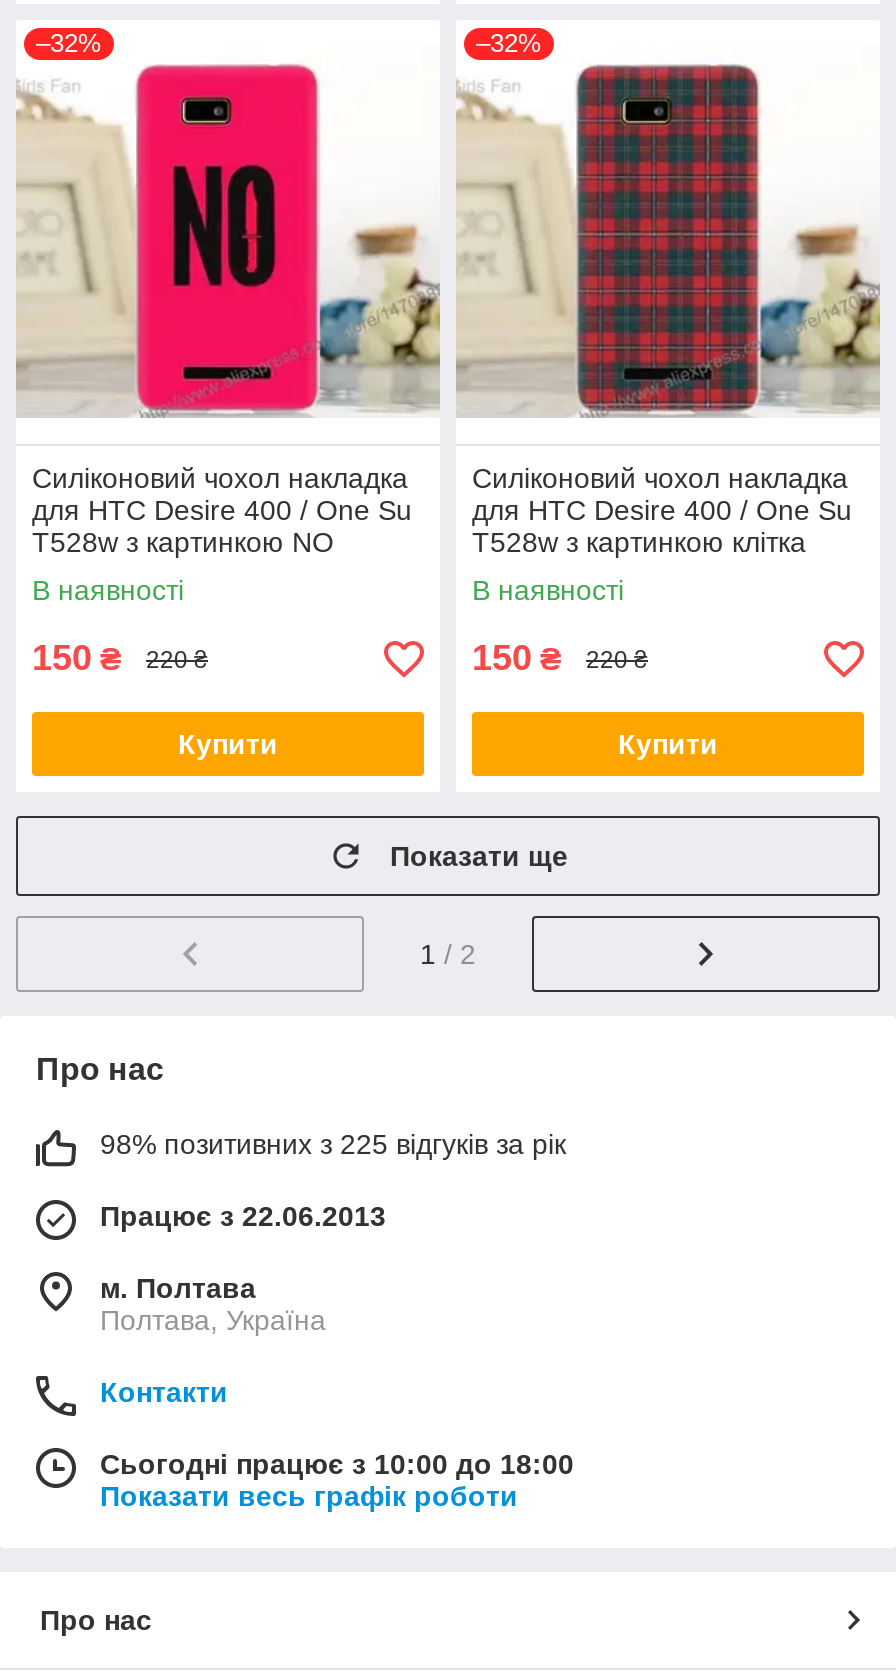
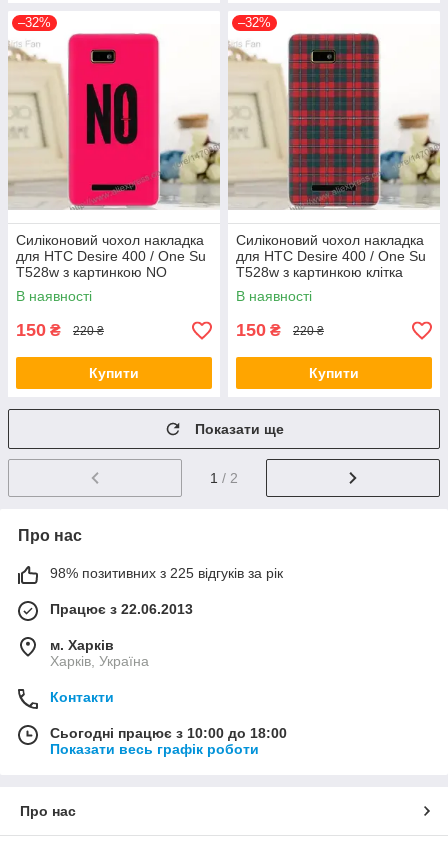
- м. Полтава
+ м. Харків

- Полтава, Україна
+ Харків, Україна
